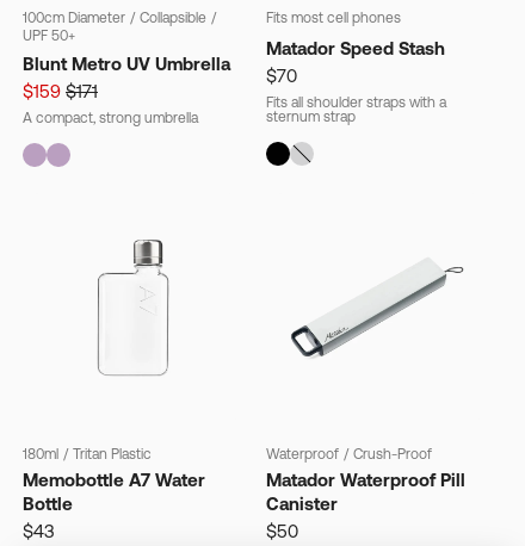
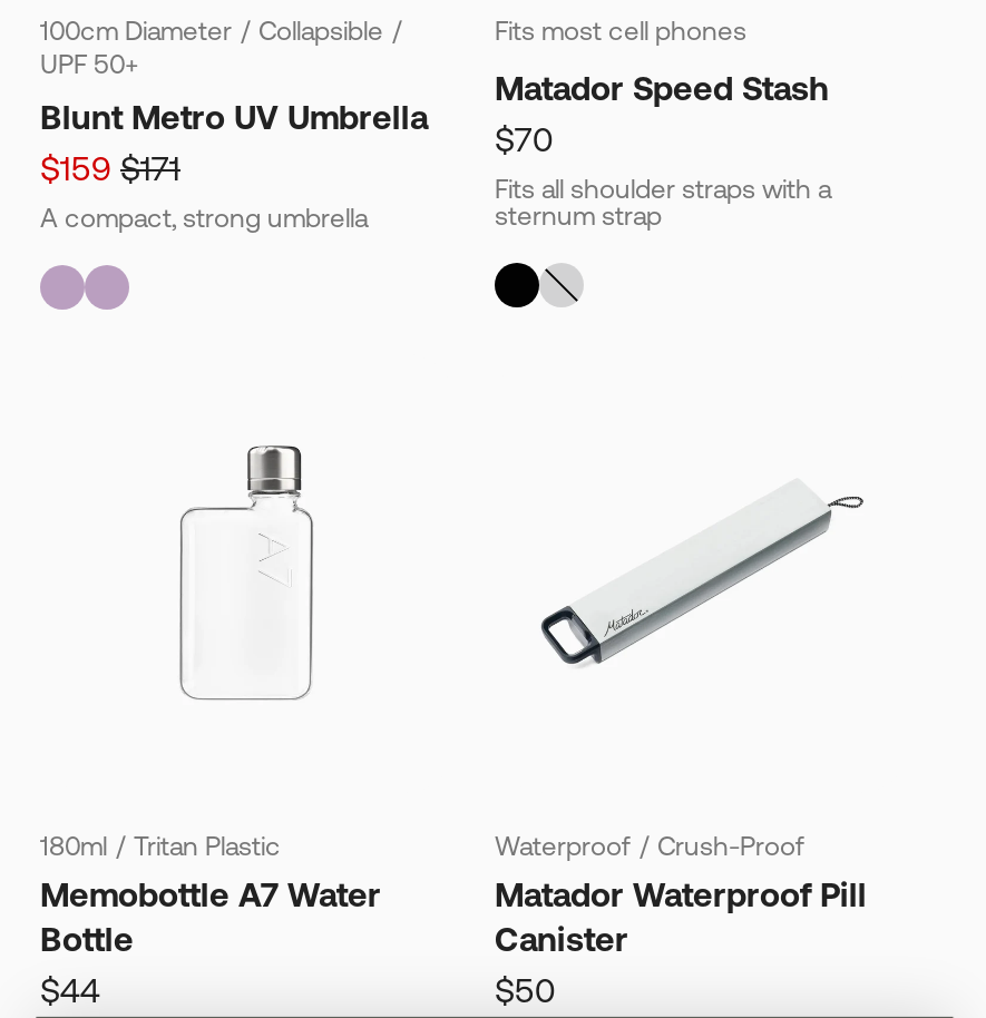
- $43
+ $44
